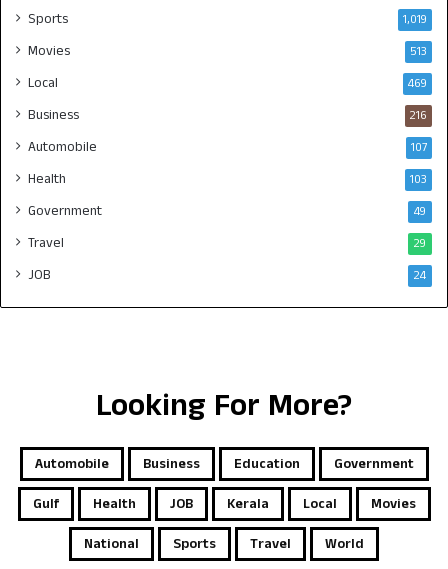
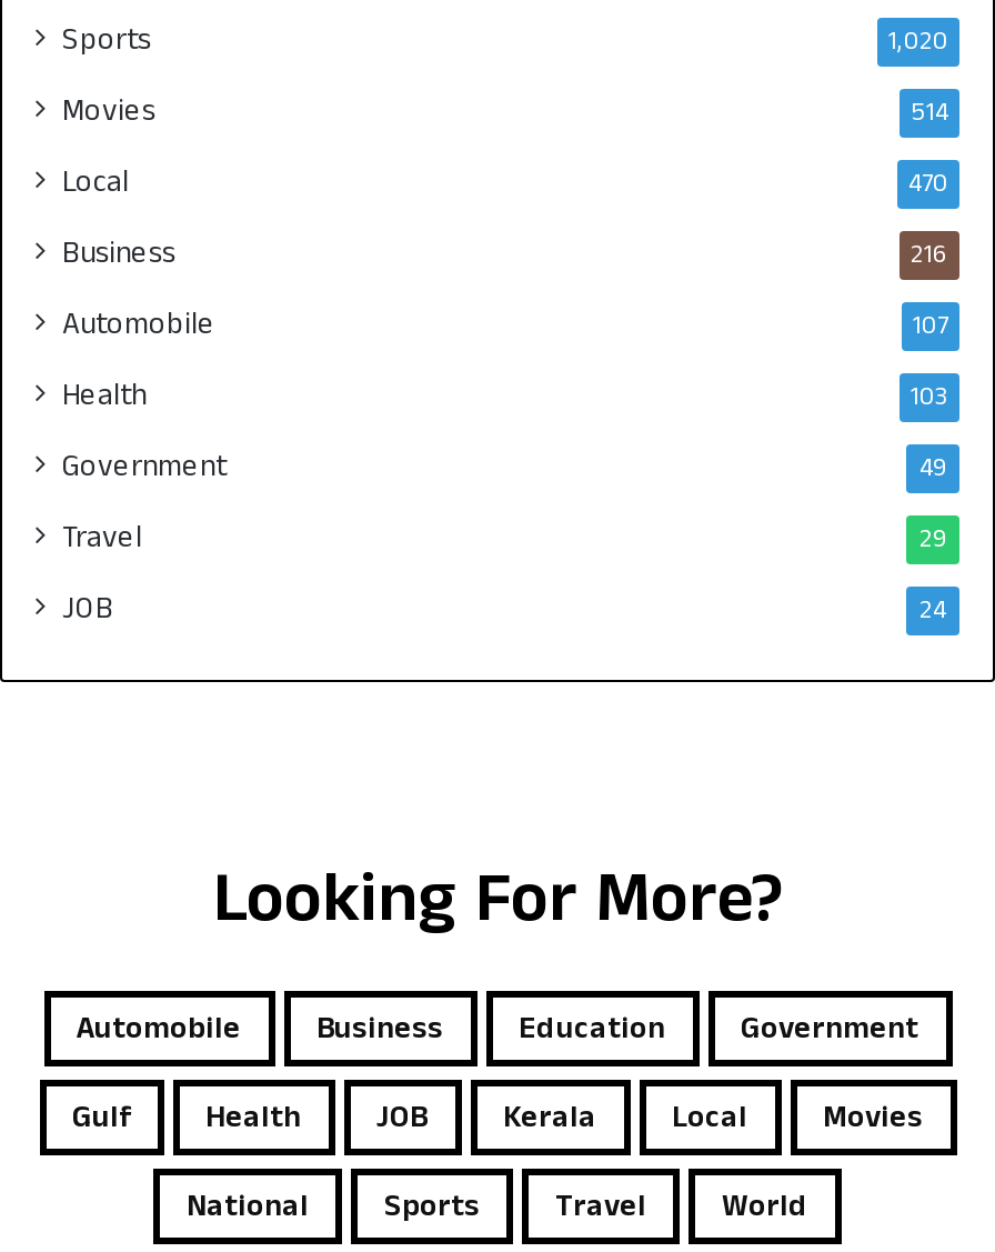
- 1,019
+ 1,020

- 513
+ 514

- 469
+ 470
